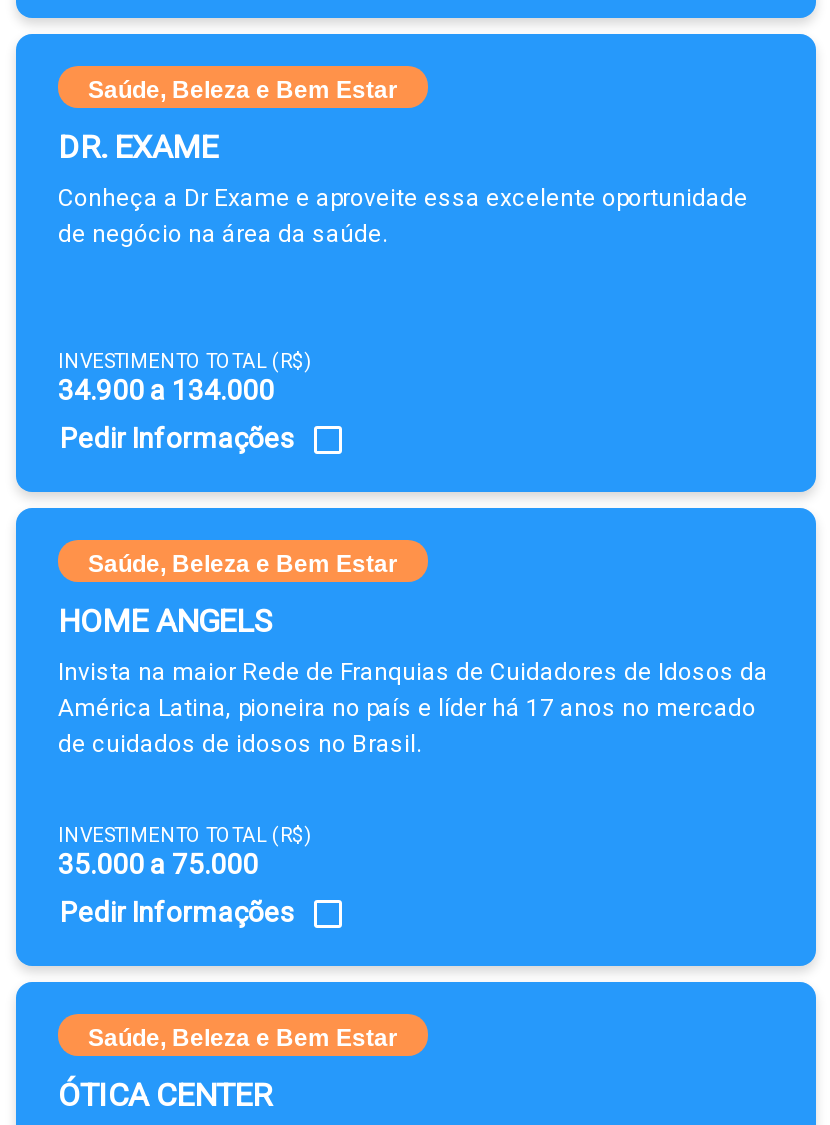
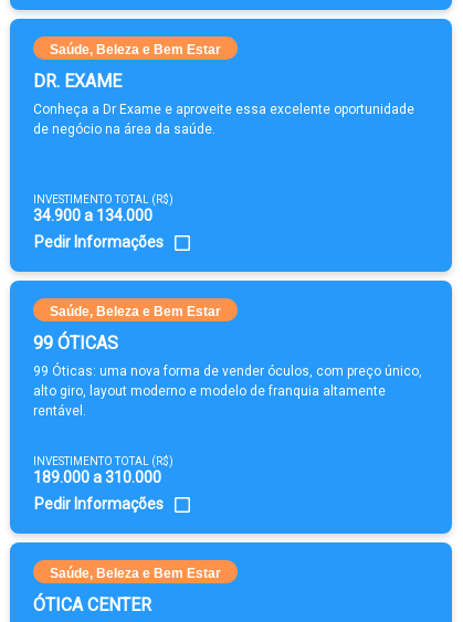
- HOME ANGELS
+ 99 ÓTICAS

- Invista na maior Rede de Franquias de Cuidadores de Idosos da
- América Latina, pioneira no país e líder há 17 anos no mercado
- de cuidados de idosos no Brasil.
+ 99 Óticas: uma nova forma de vender óculos, com preço único,
+ alto giro, layout moderno e modelo de franquia altamente
+ rentável.

- 35.000 a 75.000
+ 189.000 a 310.000
